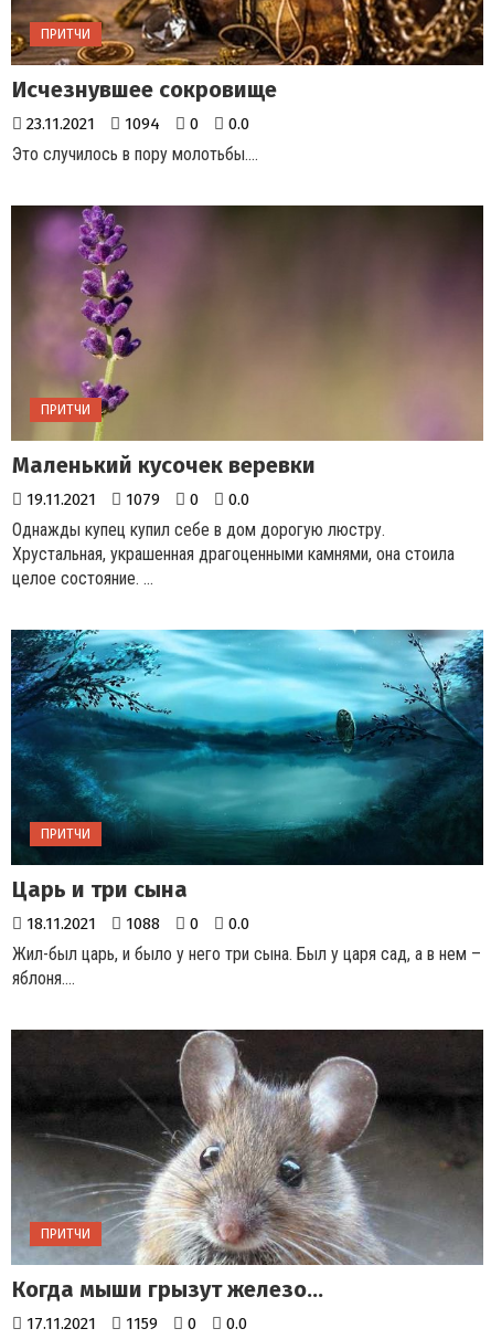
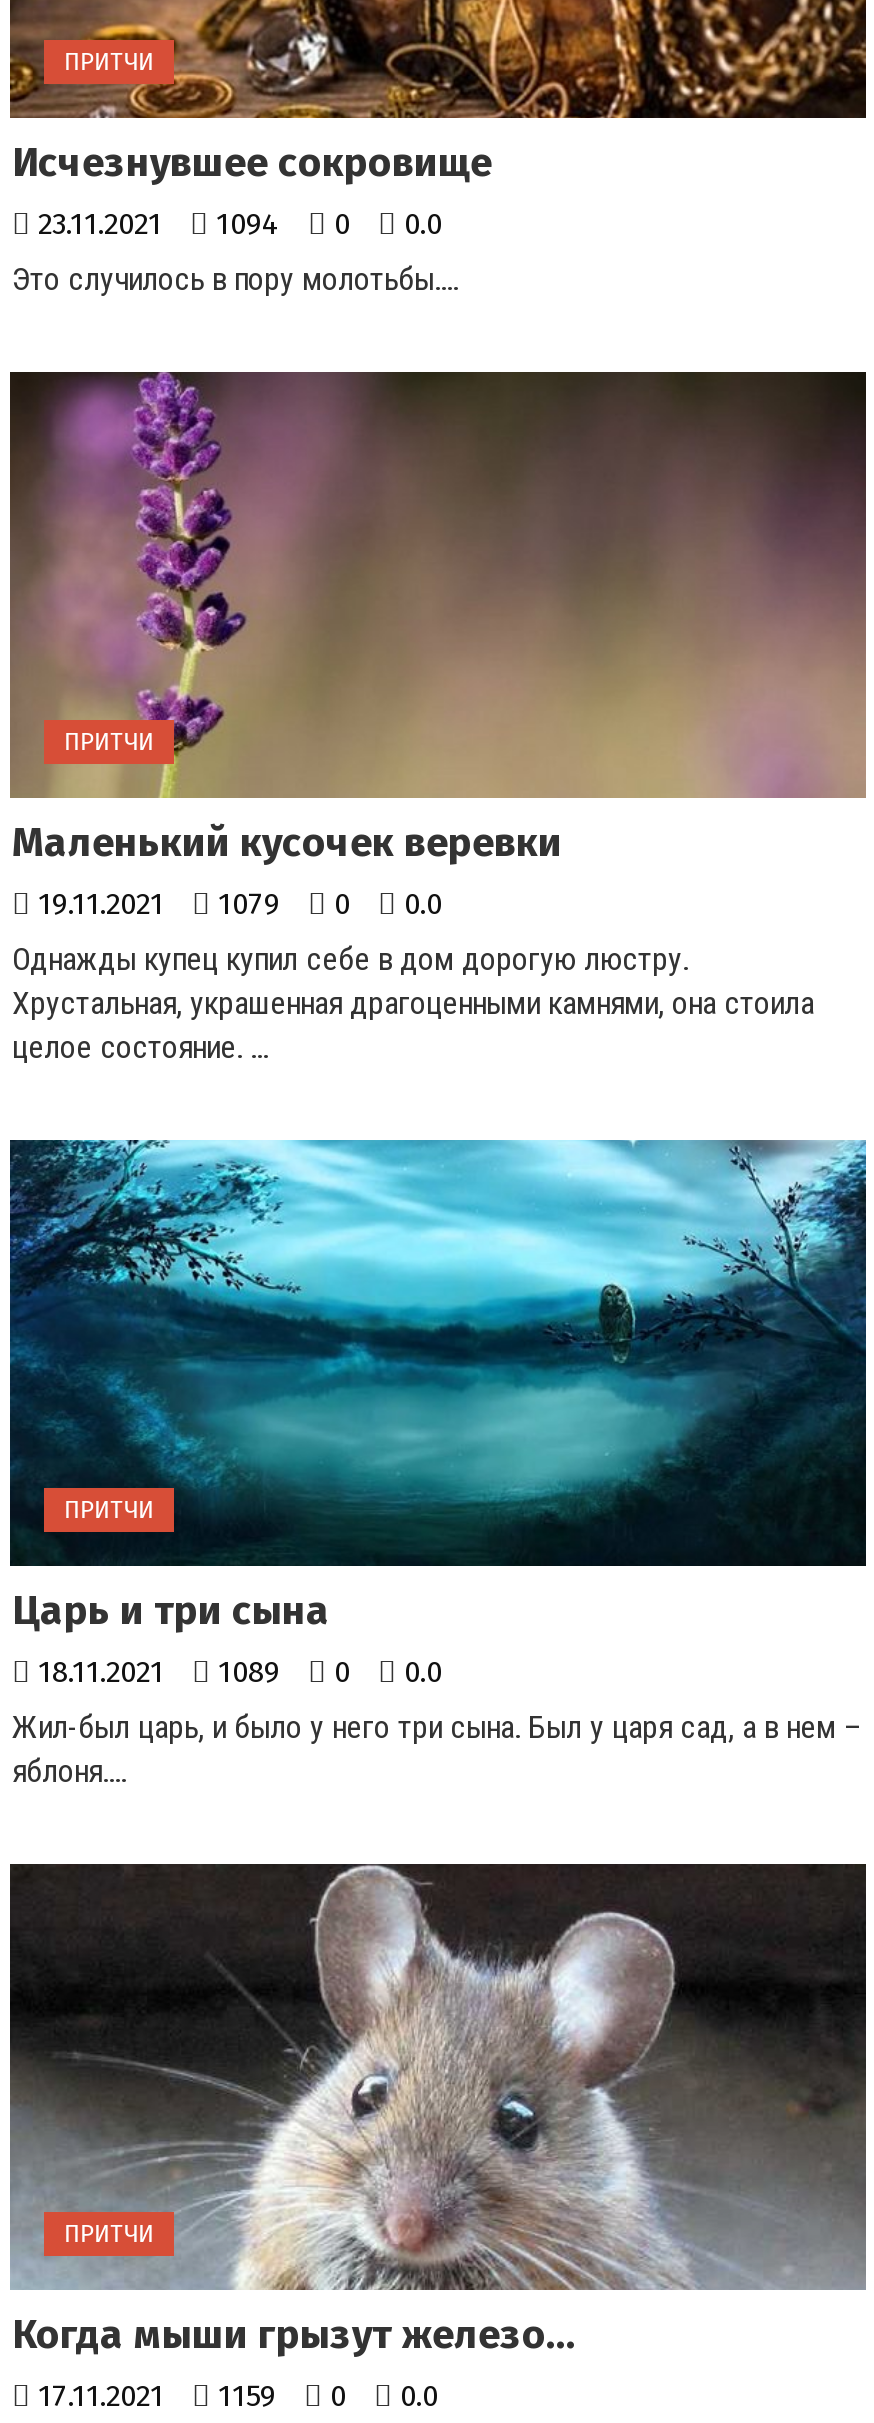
- 18.11.2021 1088 0 0.0
+ 18.11.2021 1089 0 0.0
